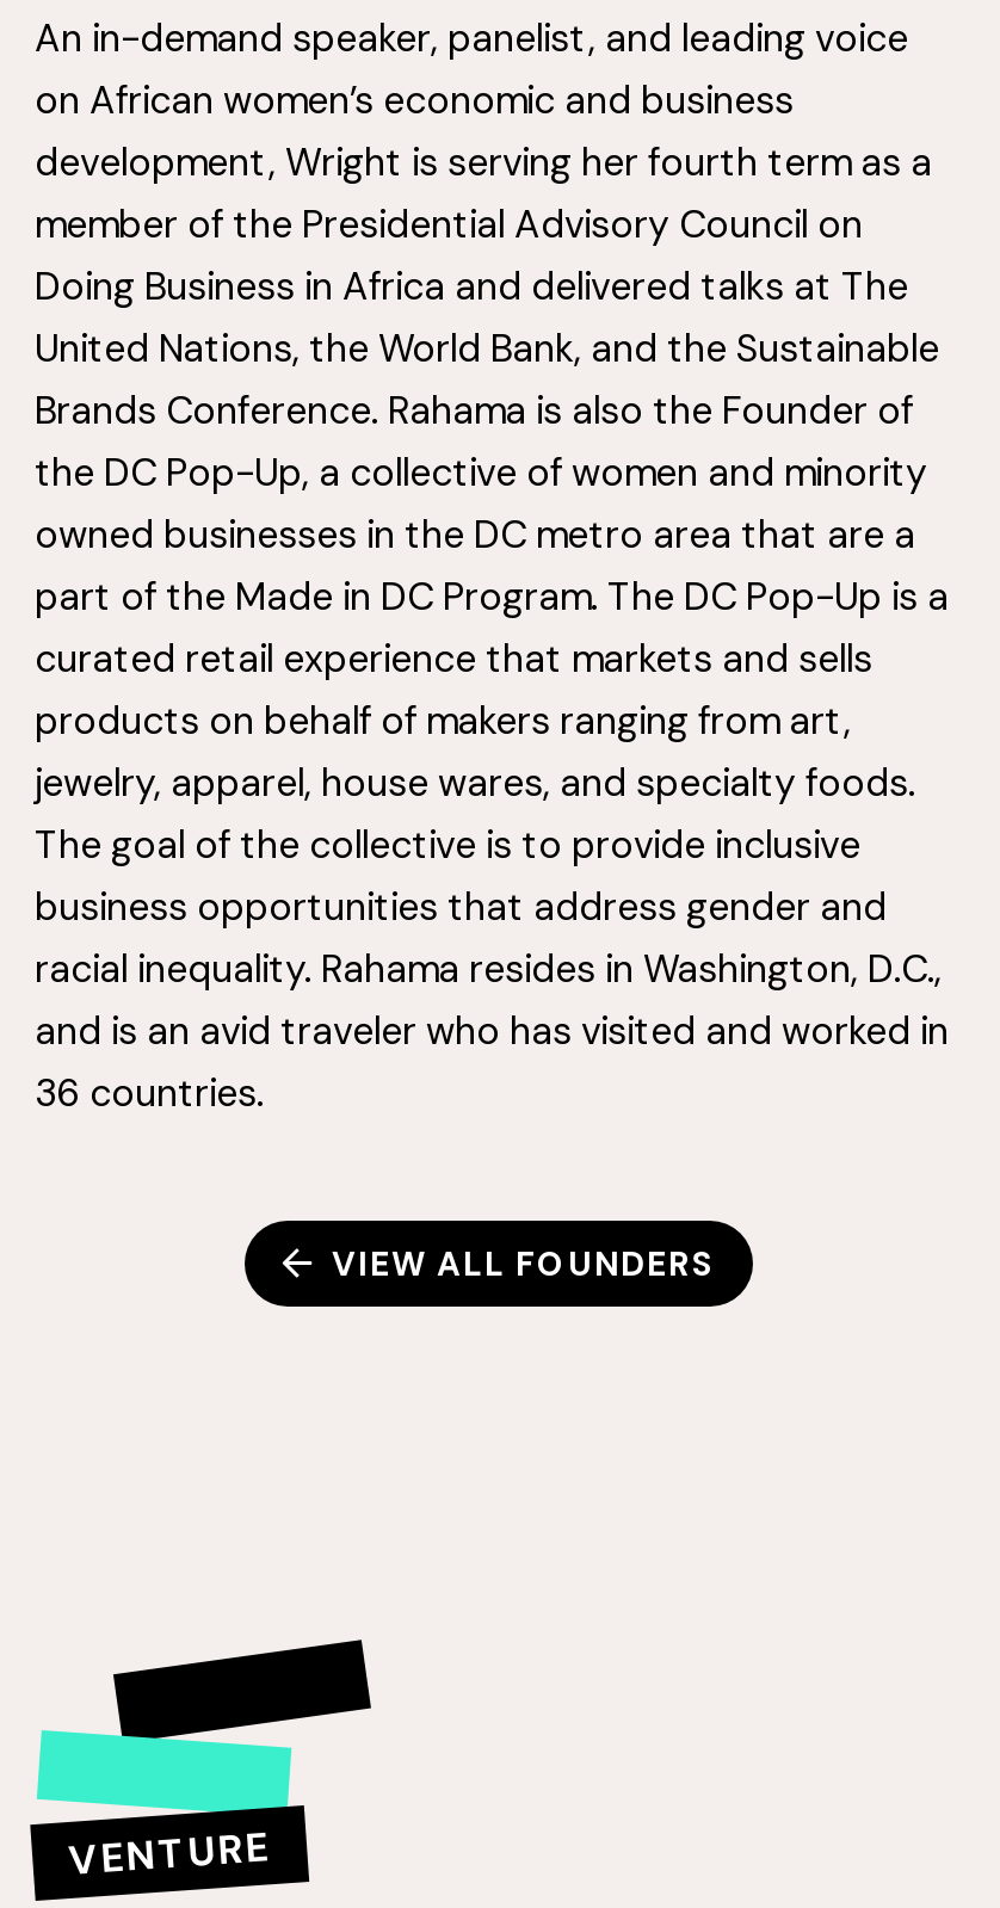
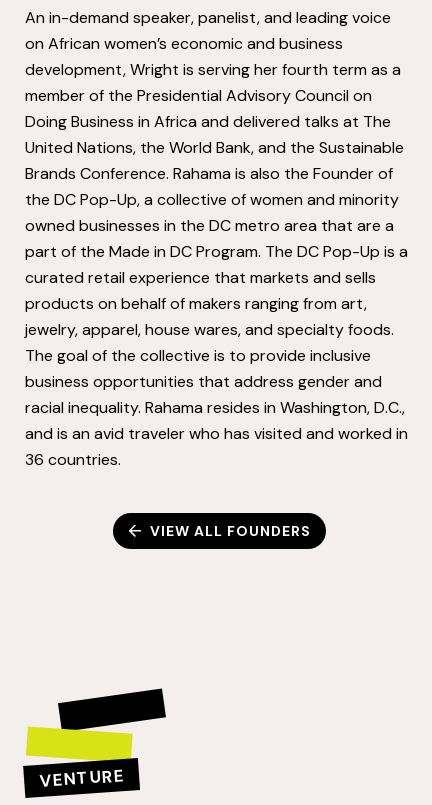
- [image]
+ [image]
